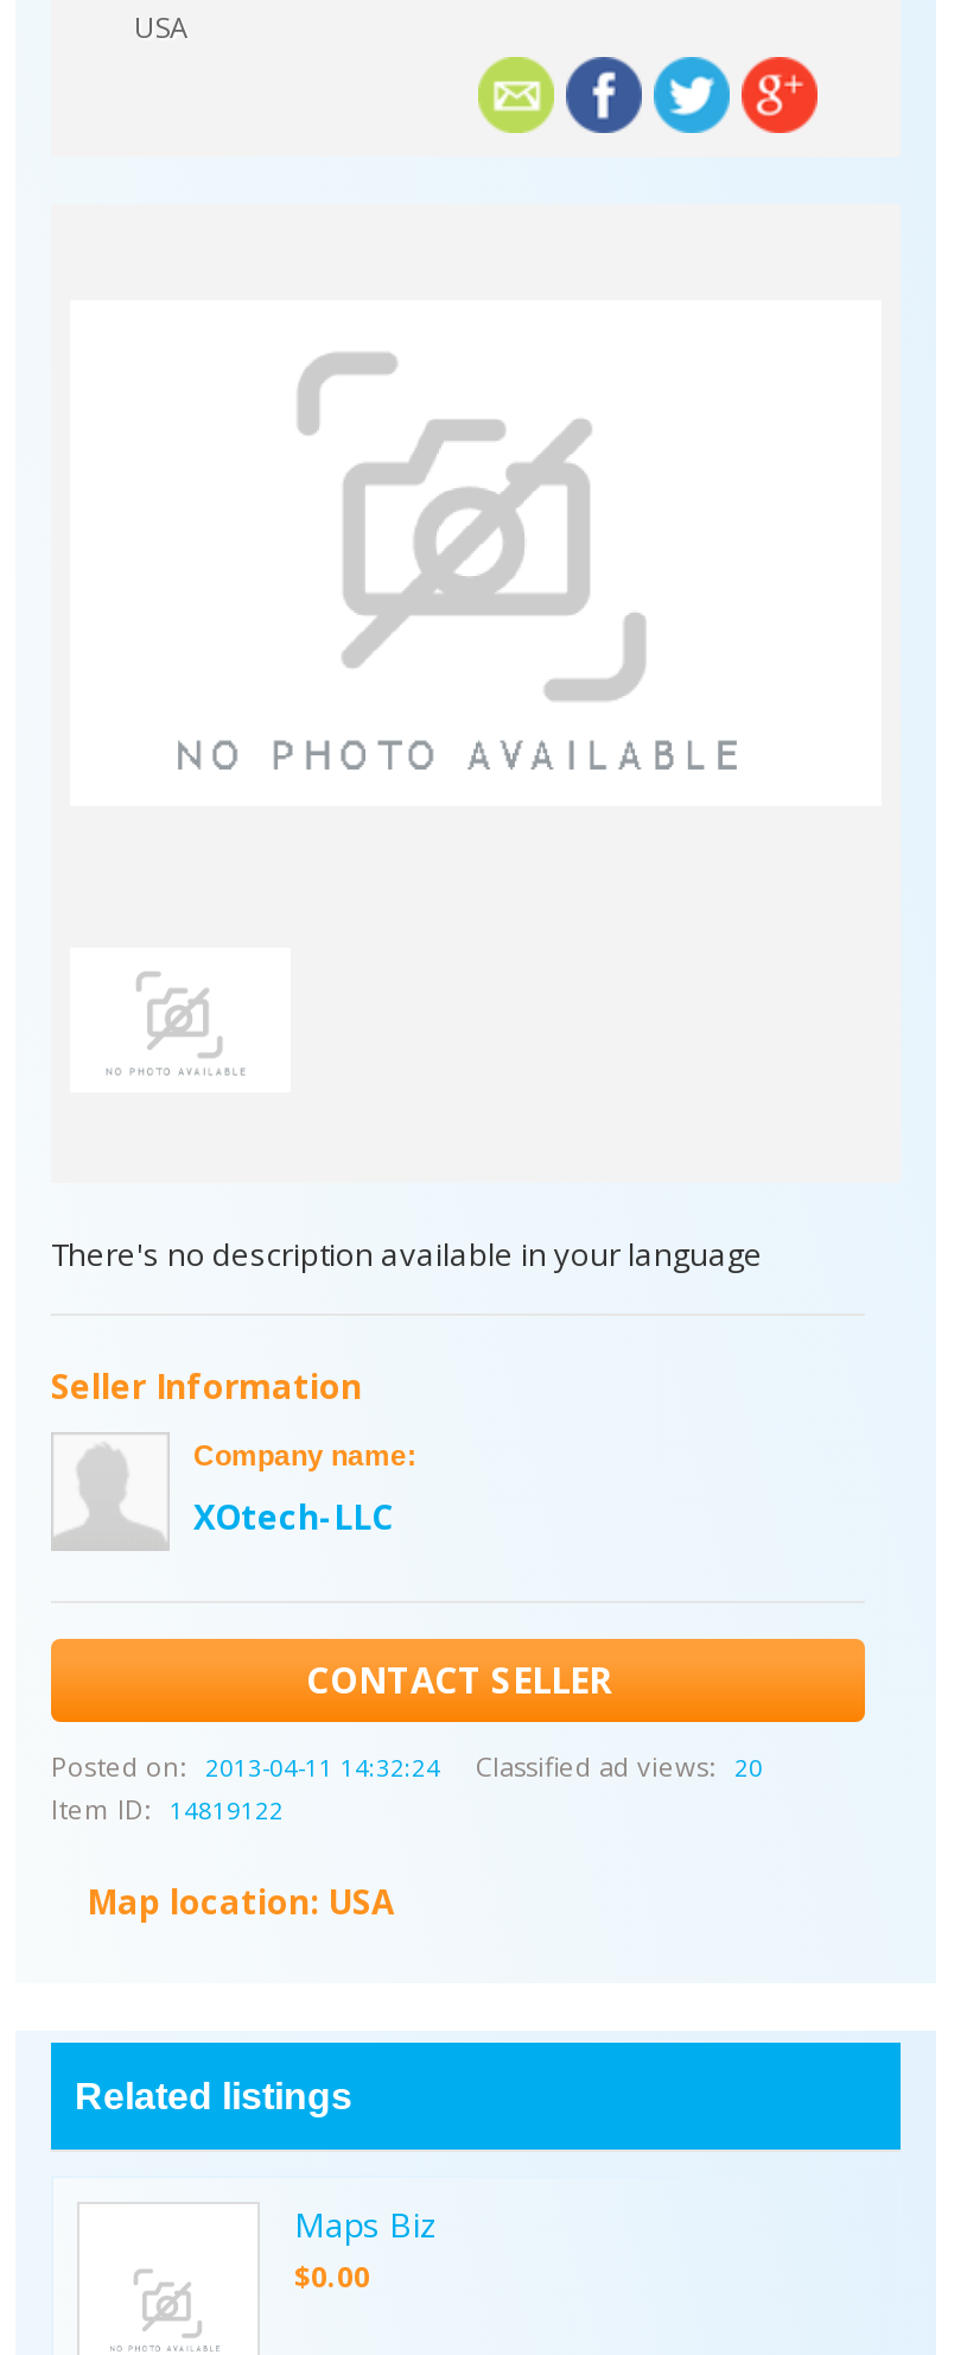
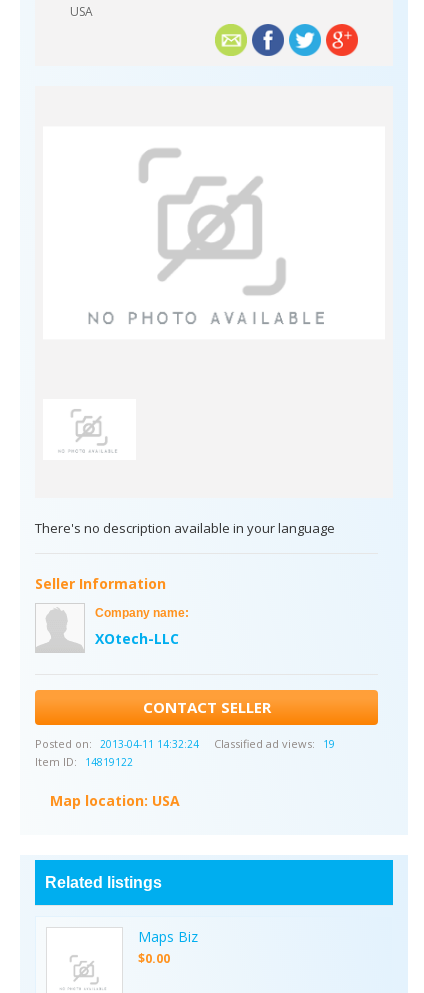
- Classified ad views: 20
+ Classified ad views: 19
